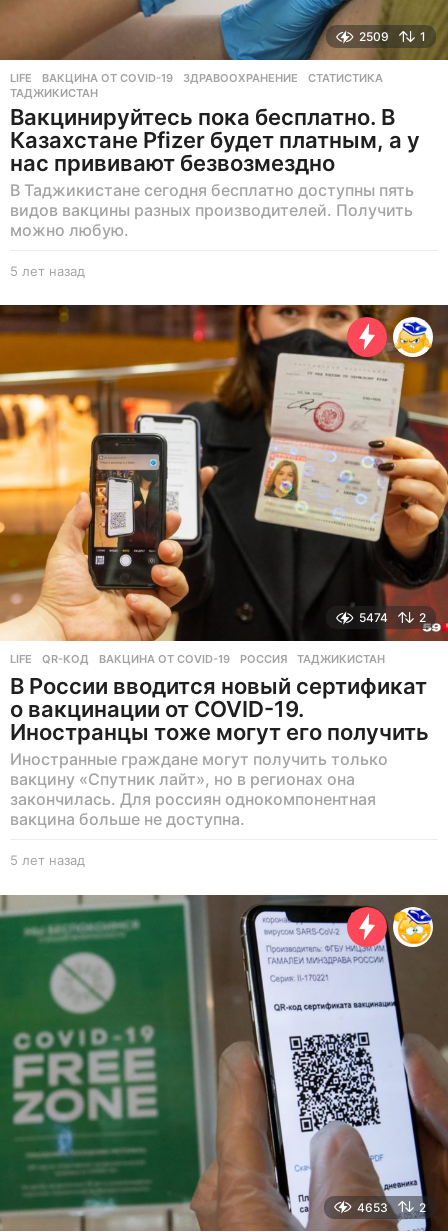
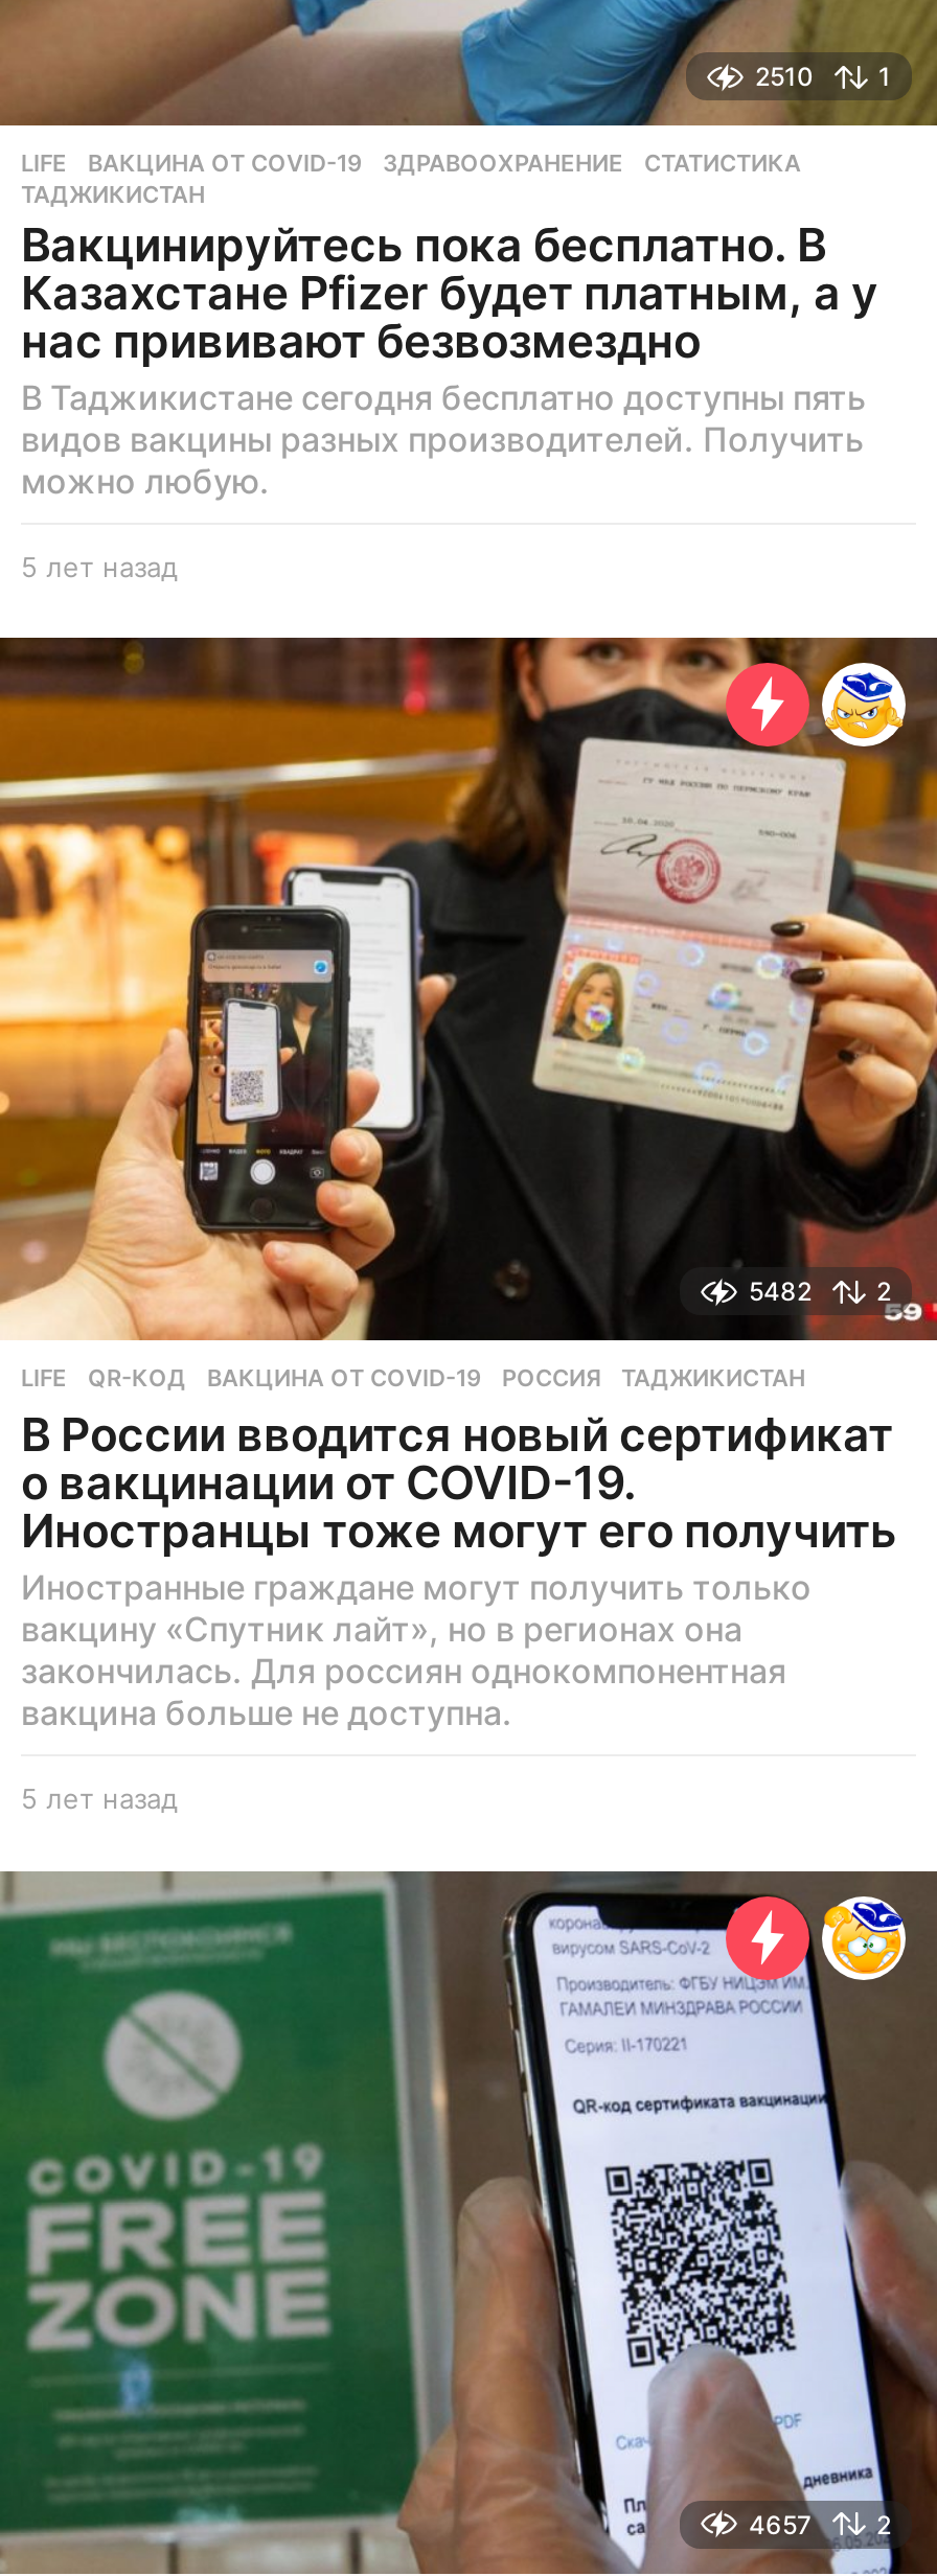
- 2509
+ 2510

- 5474
+ 5482

- 4653
+ 4657
